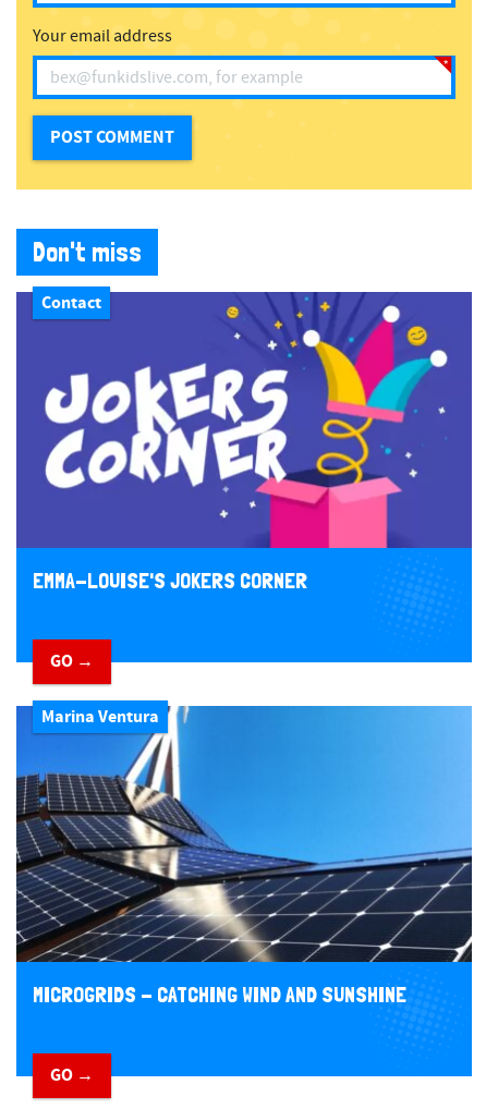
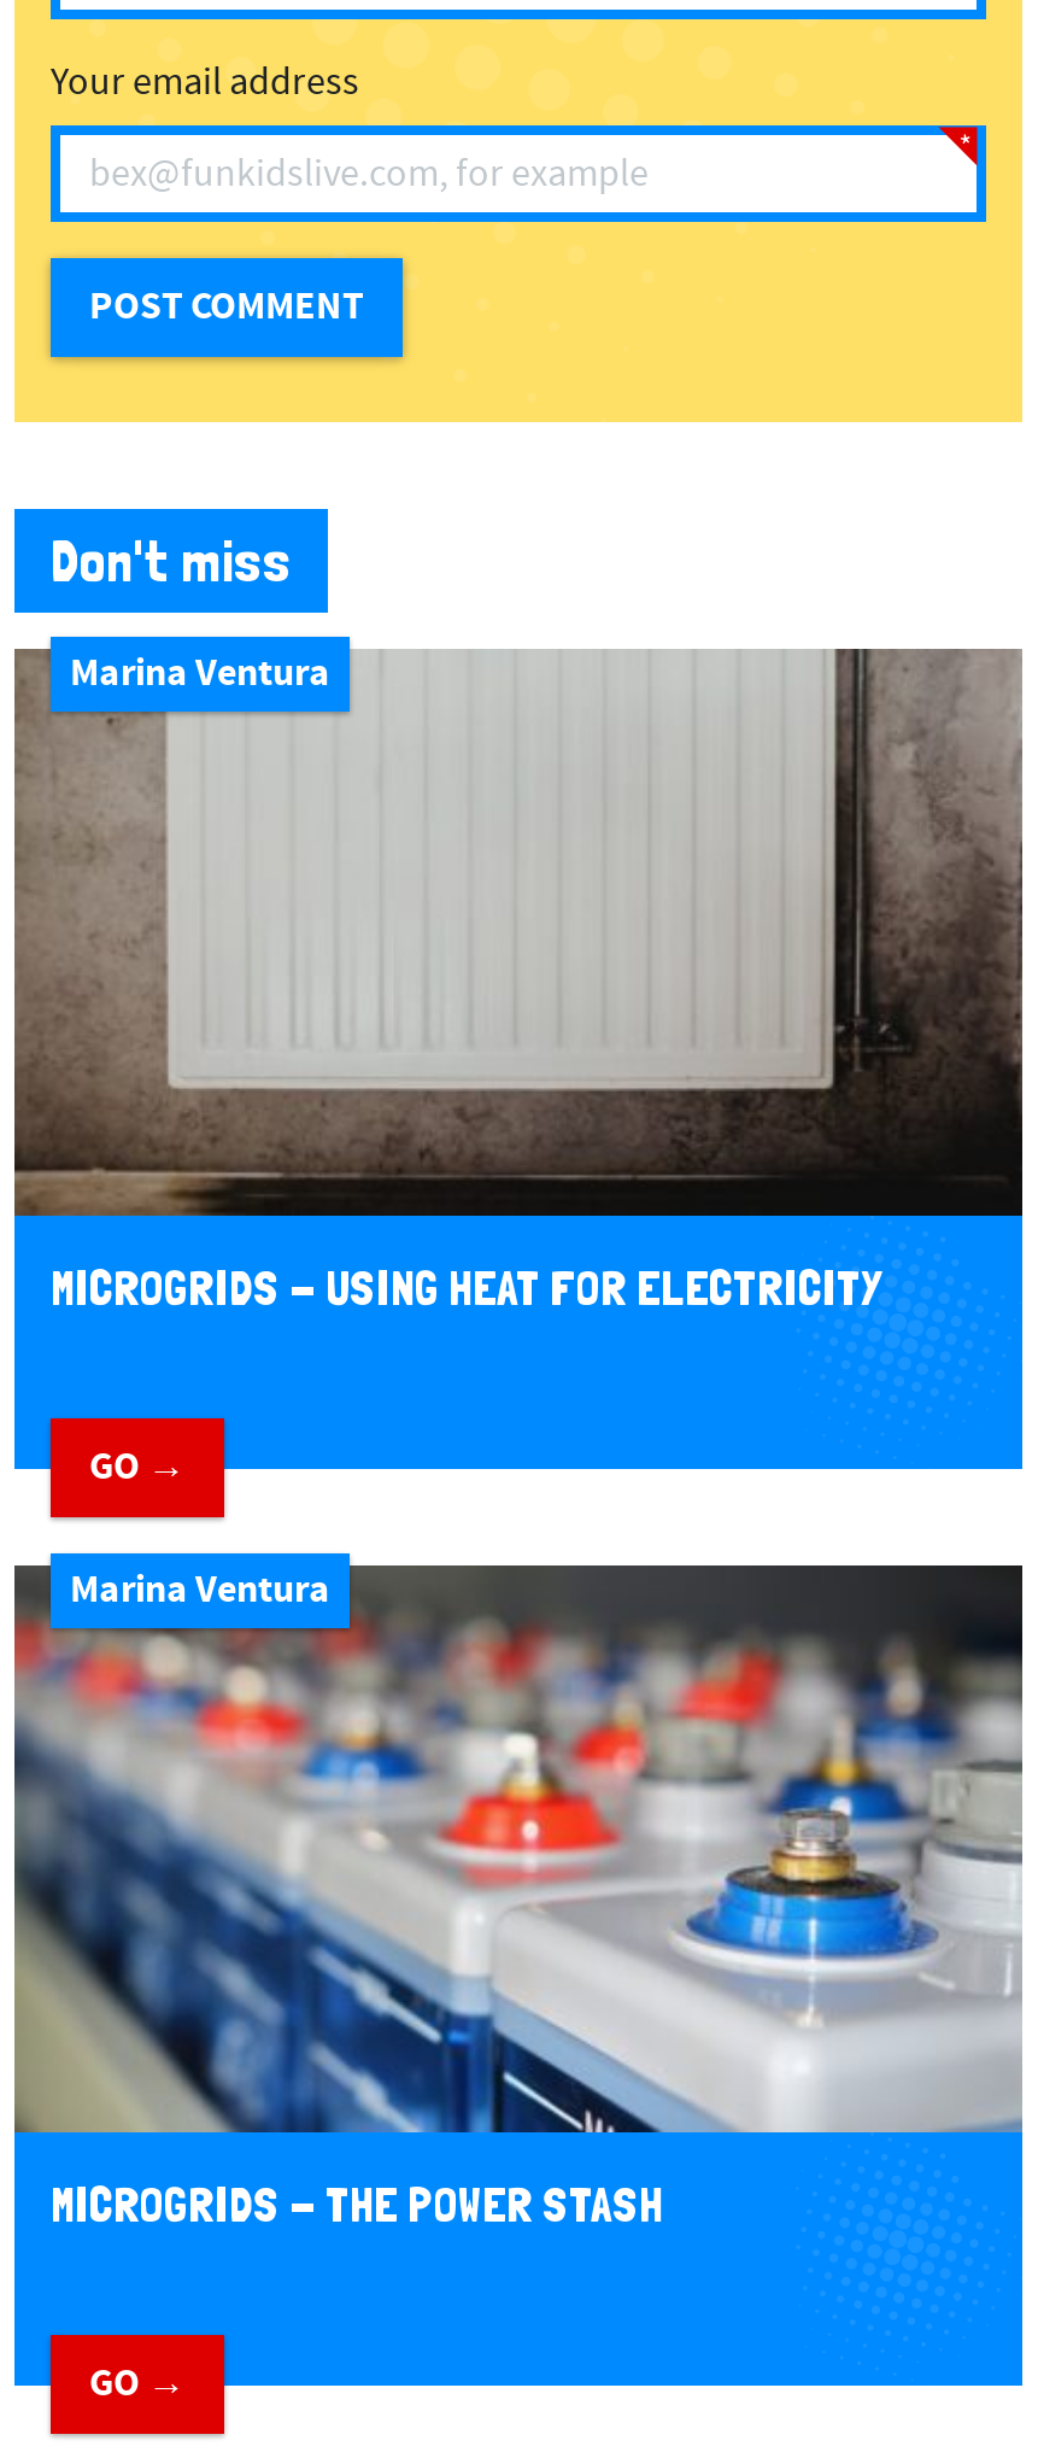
- [image]
- Contact
+ [image]
+ Marina Ventura

- EMMA-LOUISE'S JOKERS CORNER
+ MICROGRIDS - USING HEAT FOR ELECTRICITY

- [image]
- MICROGRIDS - CATCHING WIND AND SUNSHINE
+ [image]
+ MICROGRIDS - THE POWER STASH
